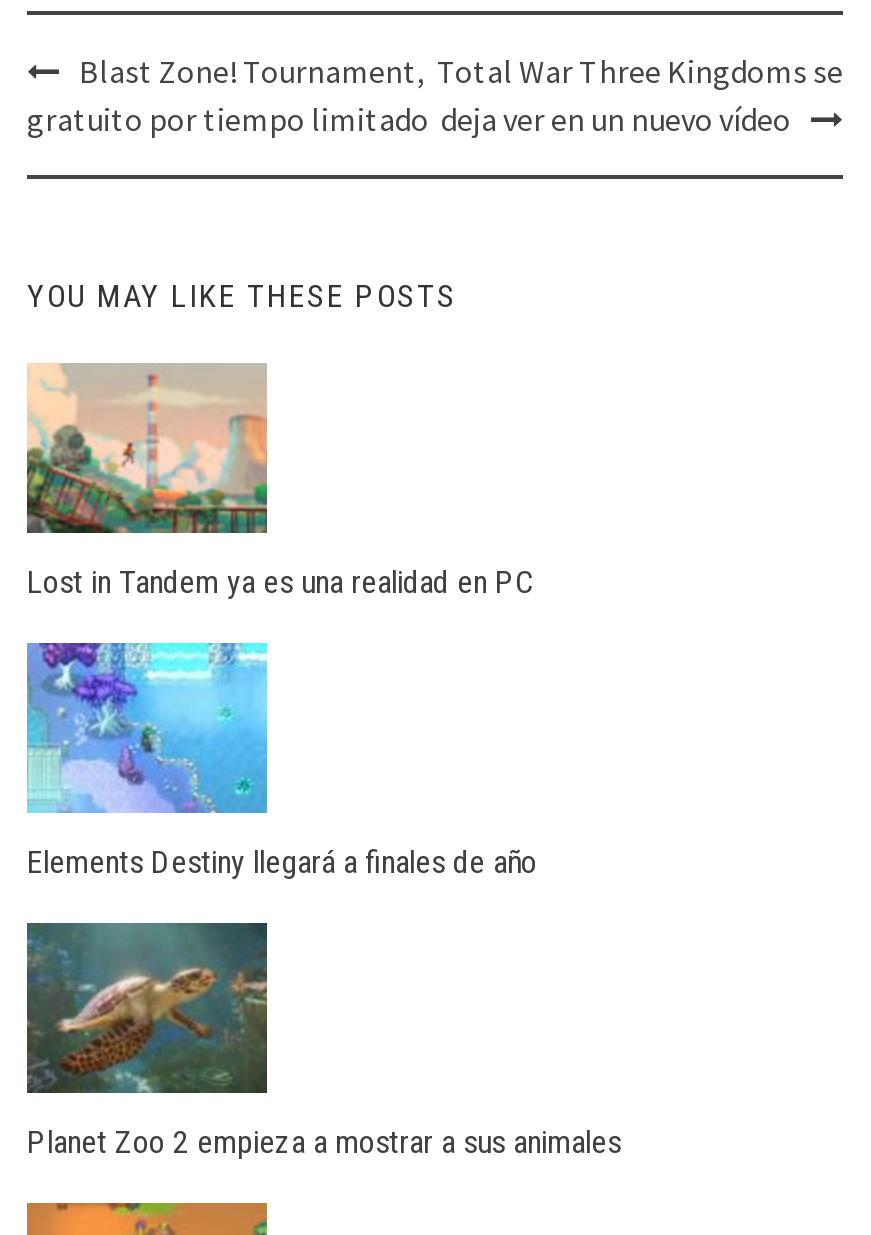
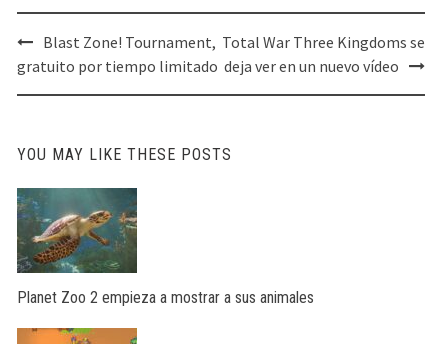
- [image]
- Lost in Tandem ya es una realidad en PC

- [image]
- Elements Destiny llegará a finales de año
